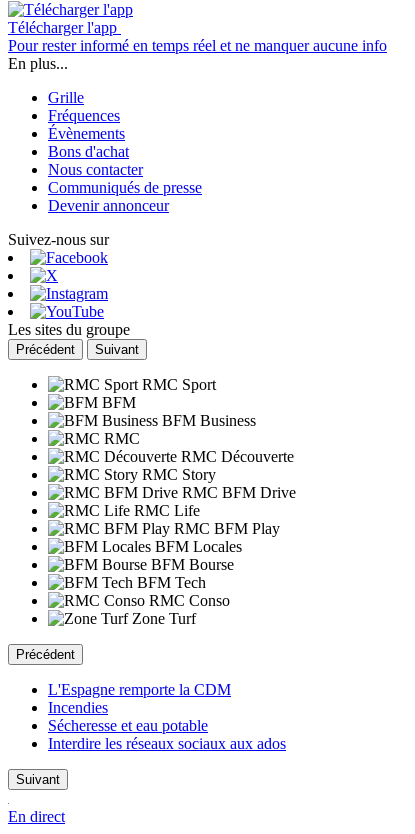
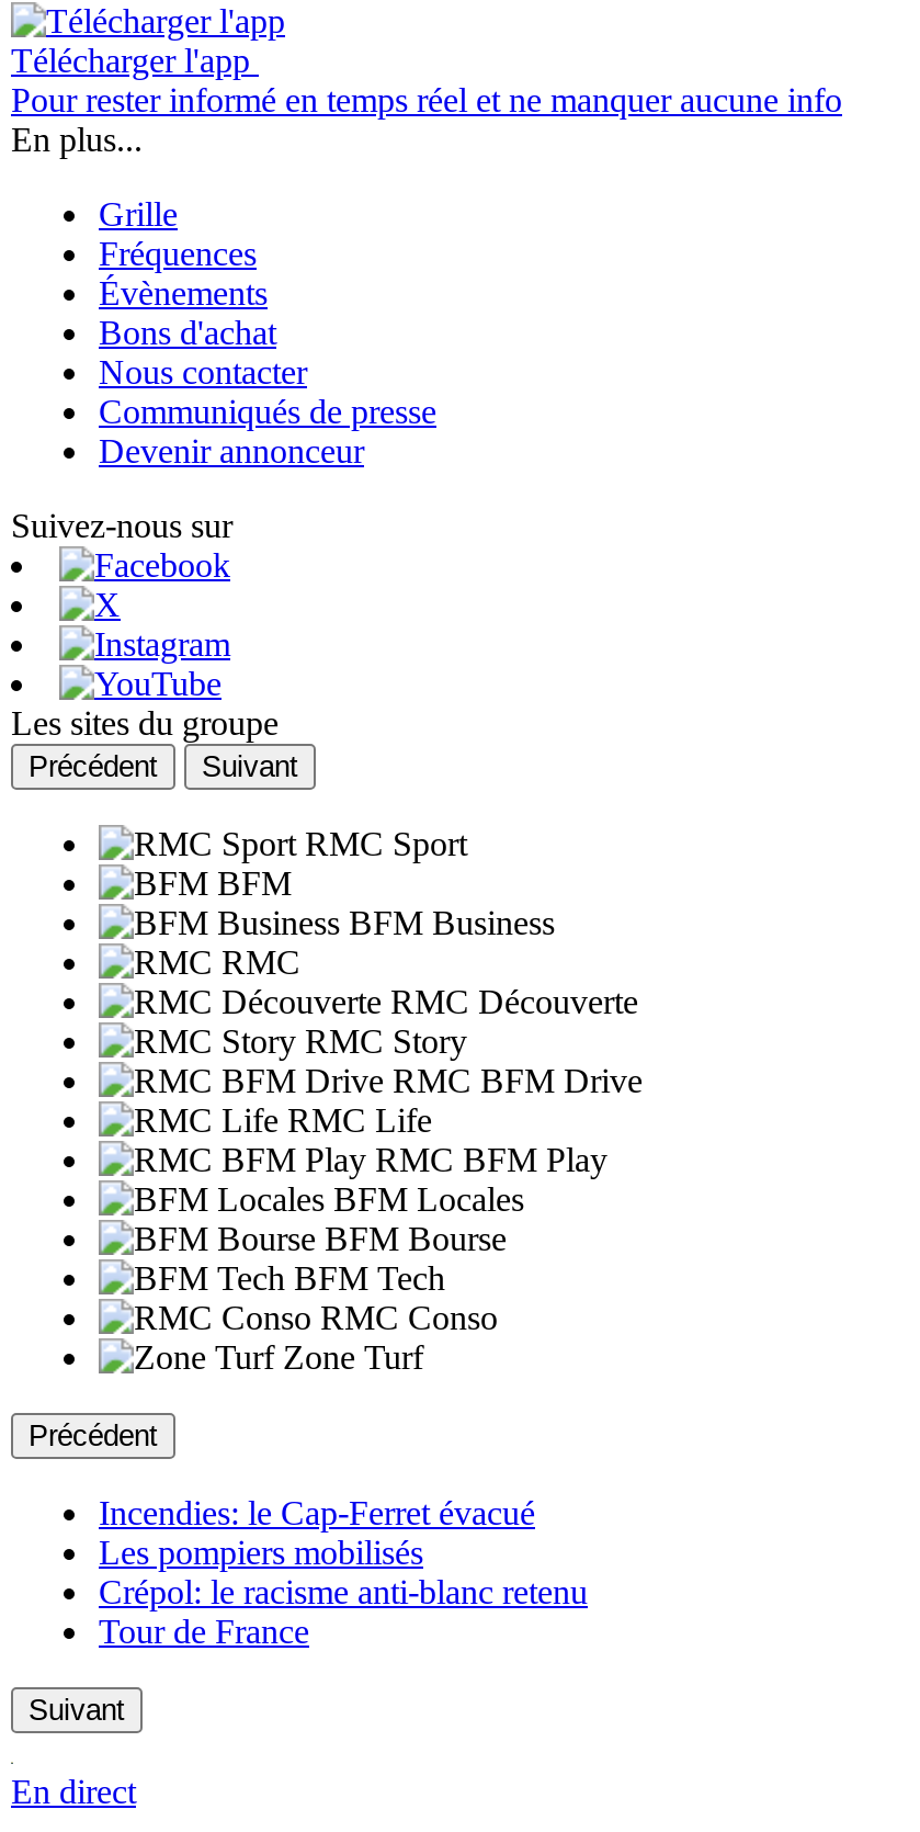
- L'Espagne remporte la CDM
- Incendies
- Sécheresse et eau potable
- Interdire les réseaux sociaux aux ados
+ Incendies: le Cap-Ferret évacué
+ Les pompiers mobilisés
+ Crépol: le racisme anti-blanc retenu
+ Tour de France
